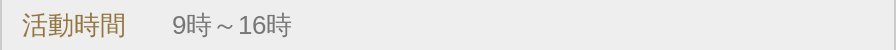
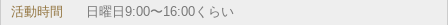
- 9時～16時
+ 日曜日9:00〜16:00くらい
